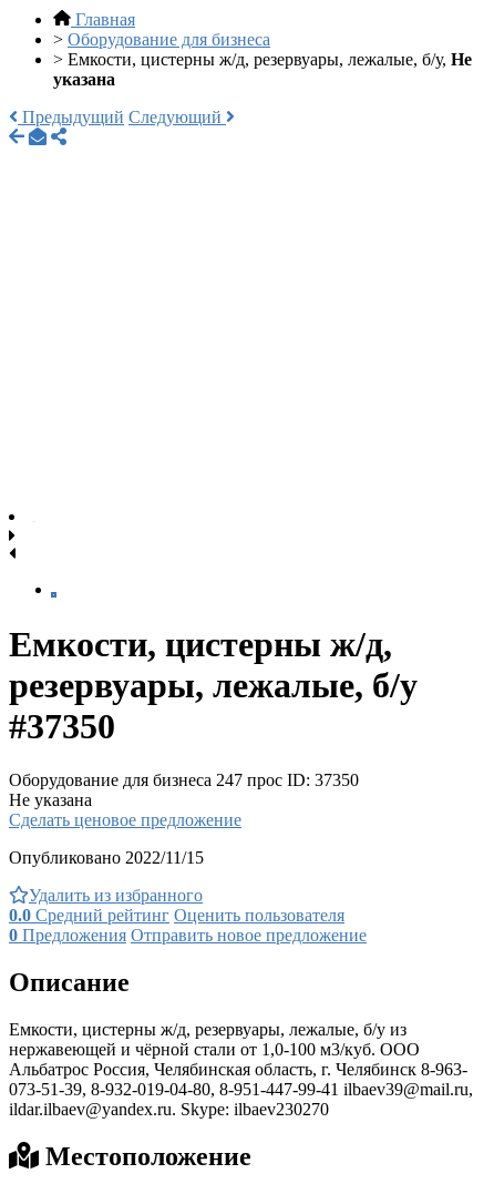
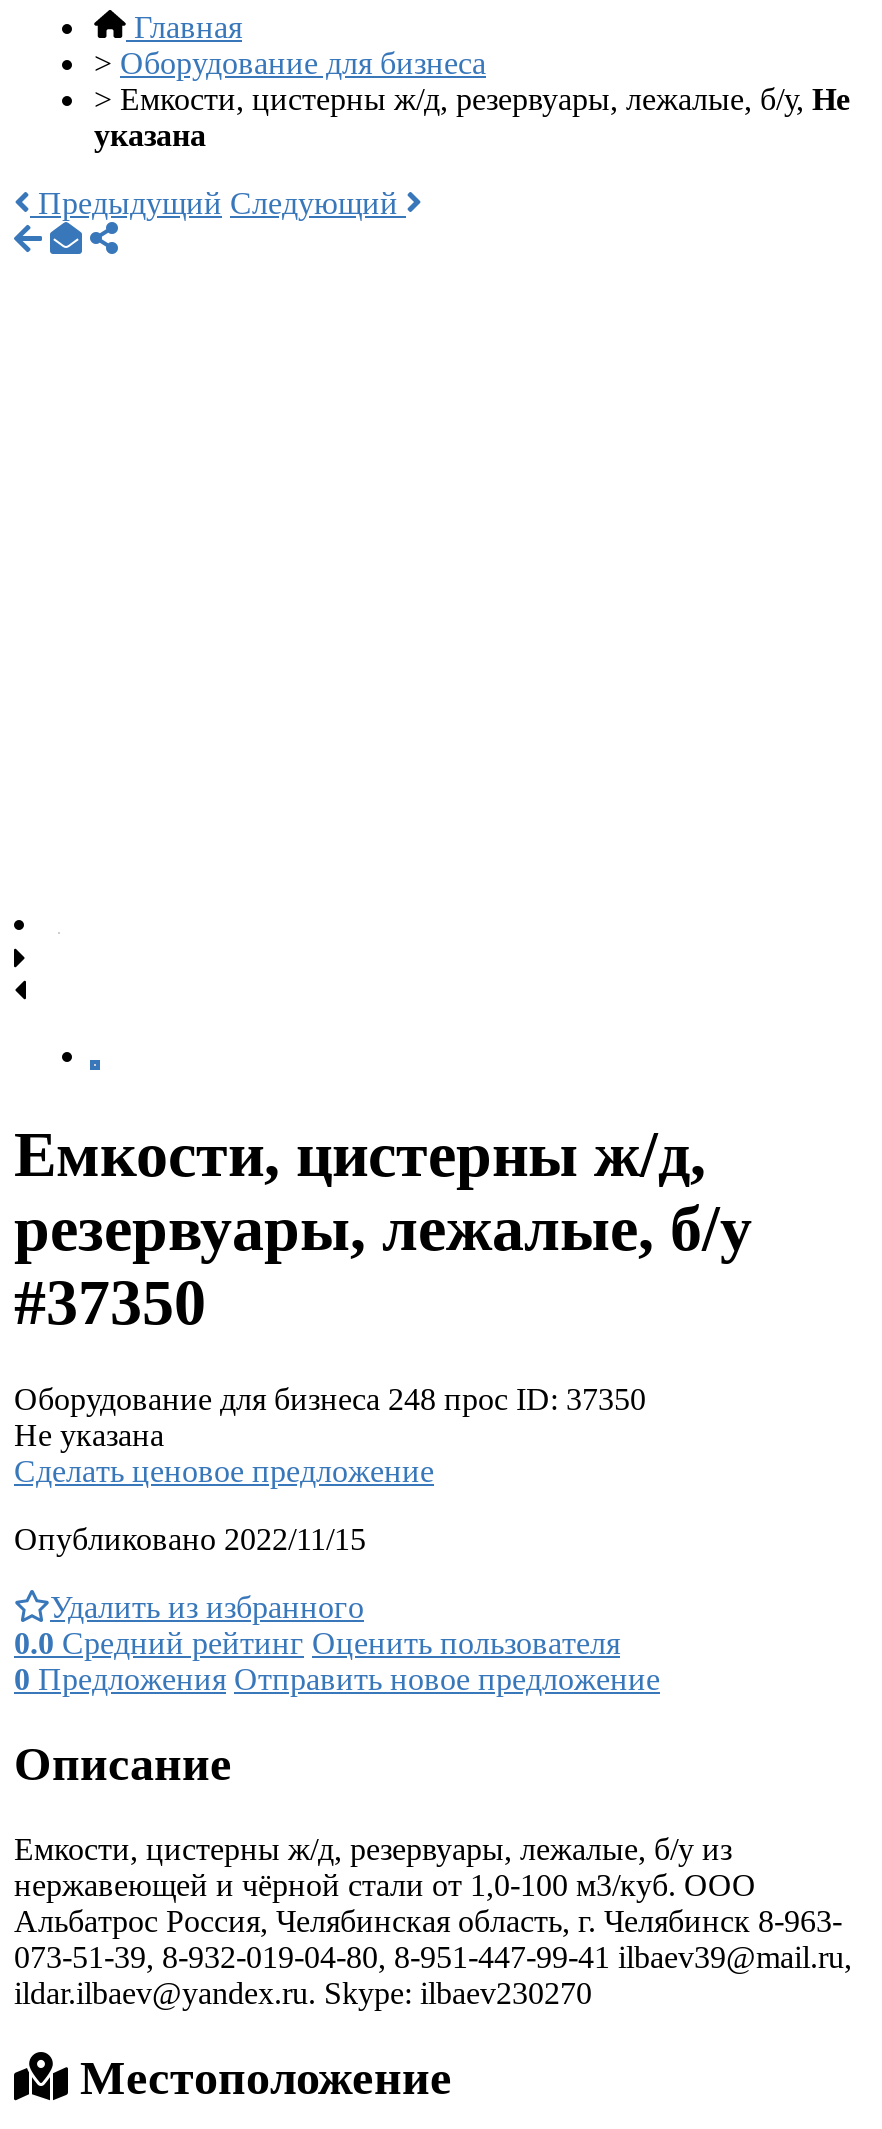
- Оборудование для бизнеса 247 прос ID: 37350
+ Оборудование для бизнеса 248 прос ID: 37350
